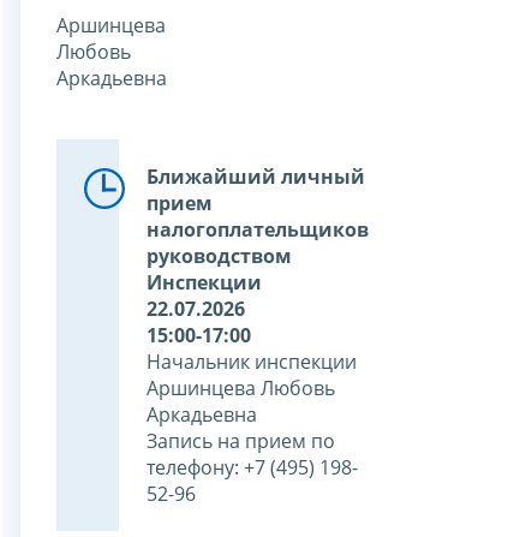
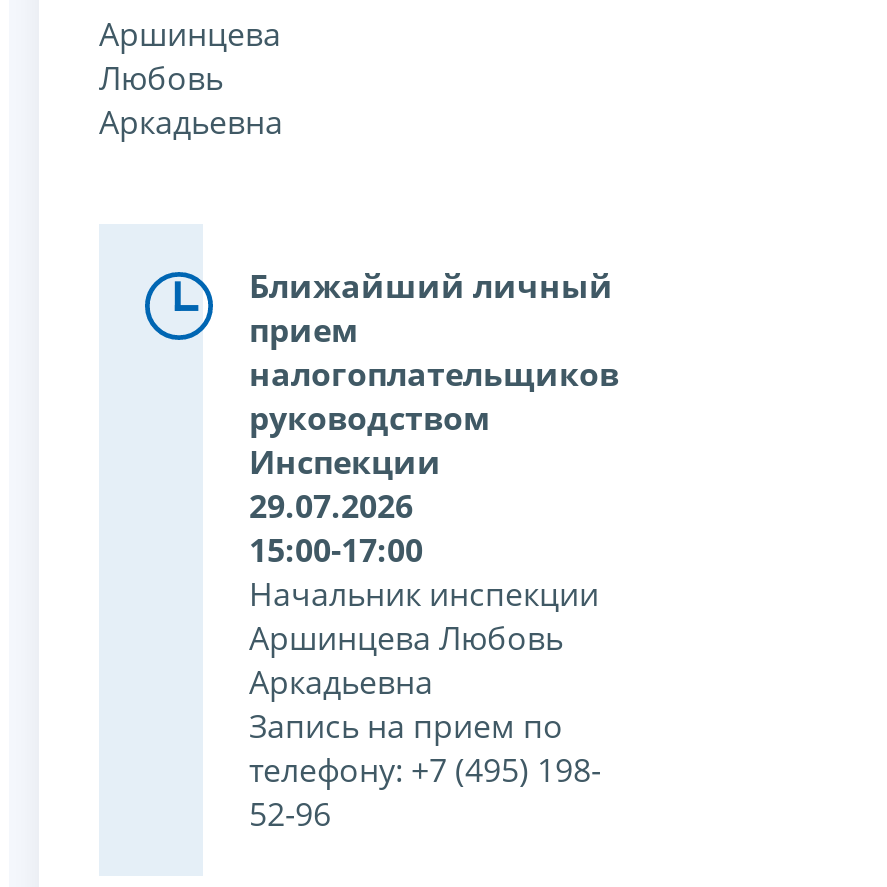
- 22.07.2026
+ 29.07.2026
